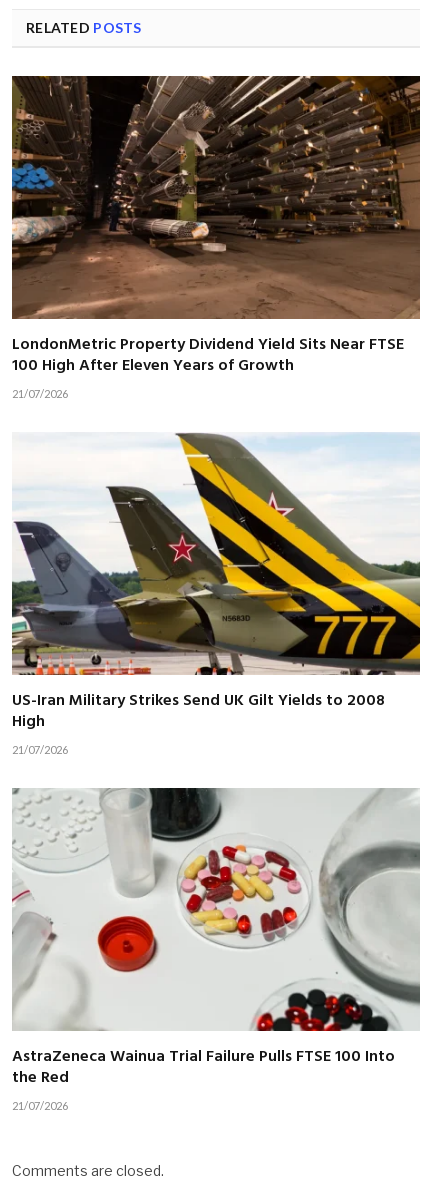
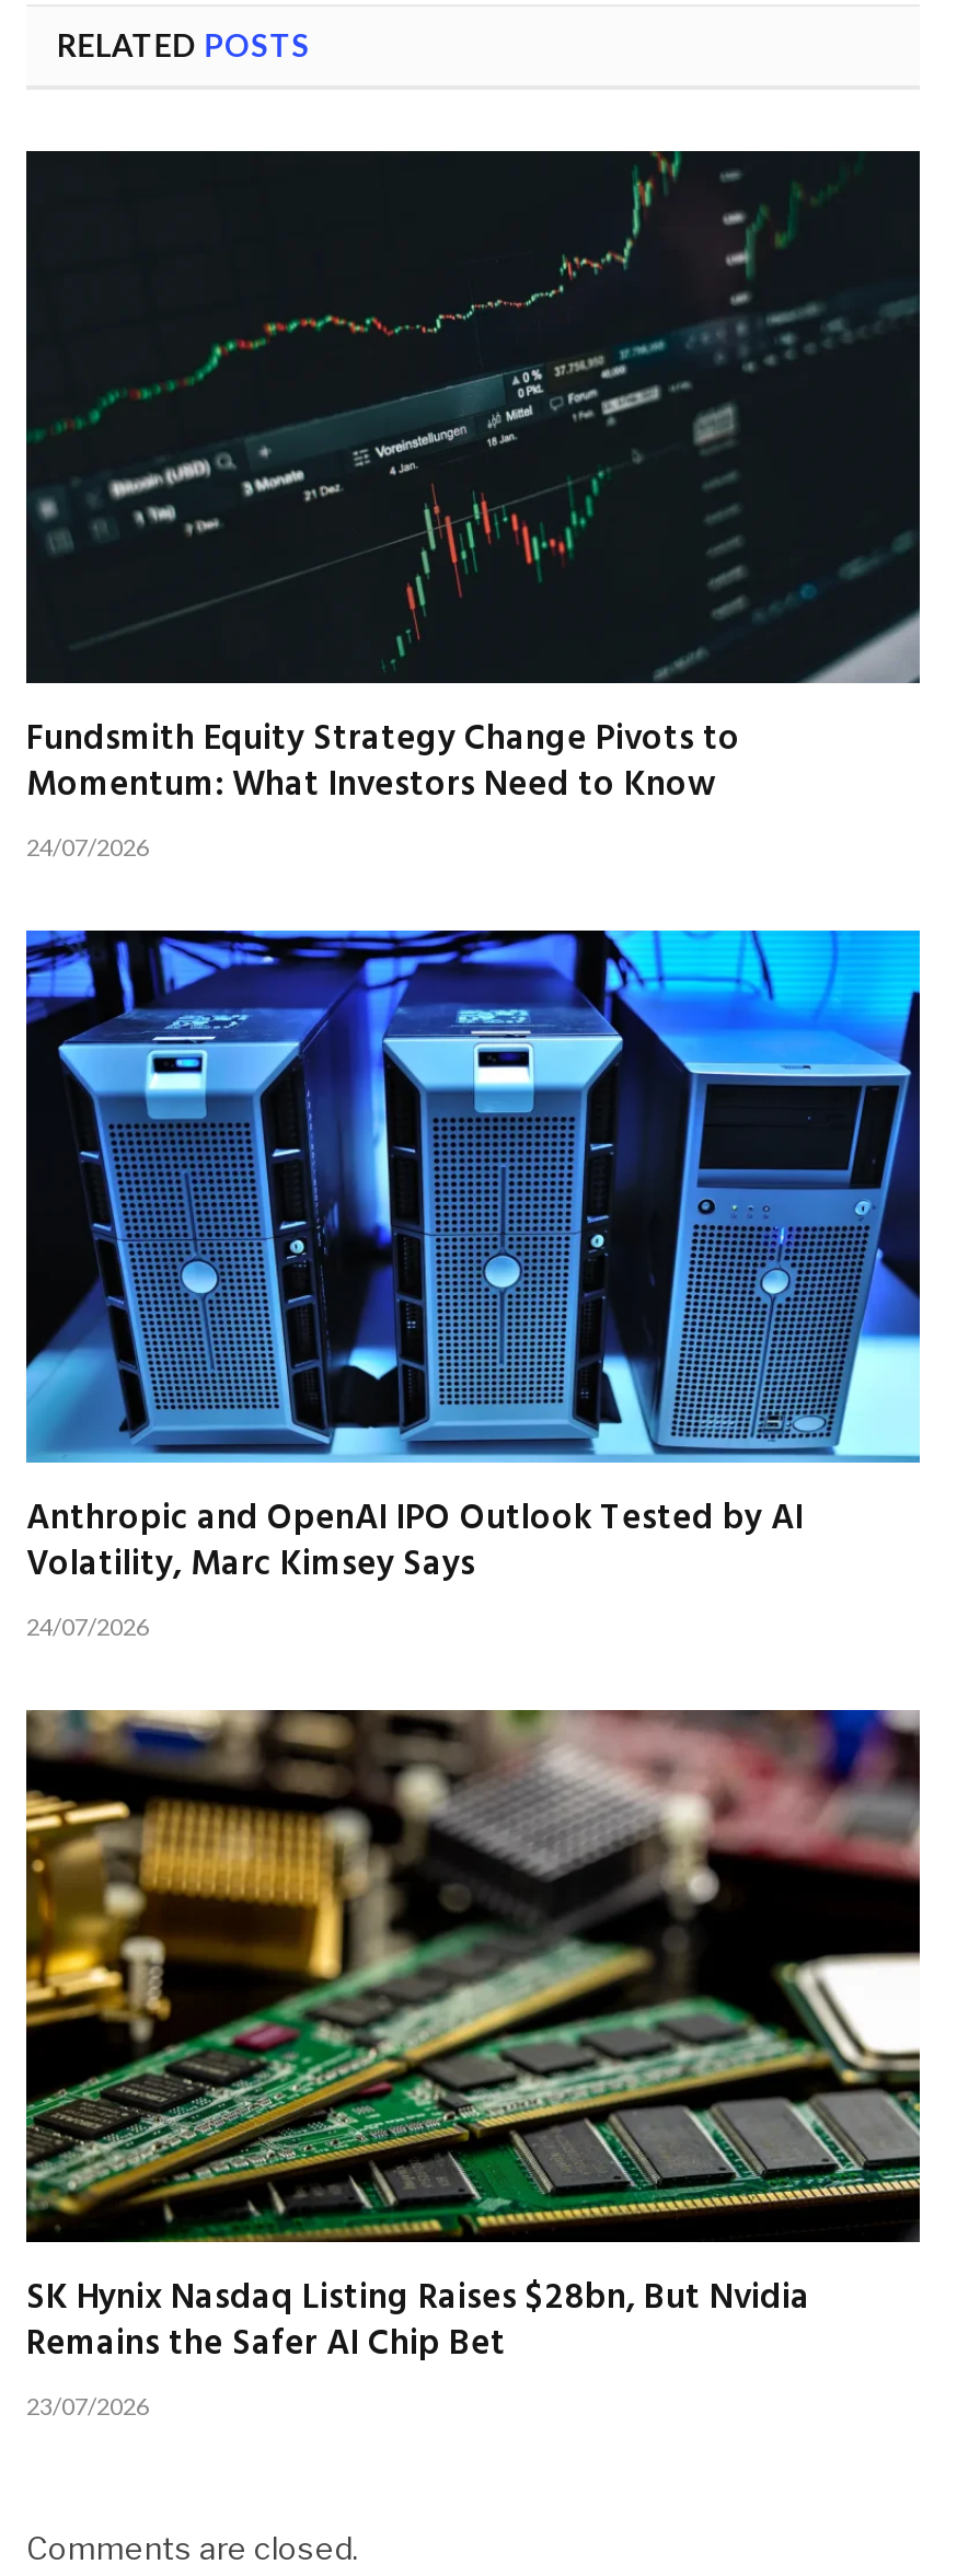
- [image]
- LondonMetric Property Dividend Yield Sits Near FTSE
- 100 High After Eleven Years of Growth
- 21/07/2026
+ [image]
+ Fundsmith Equity Strategy Change Pivots to
+ Momentum: What Investors Need to Know
+ 24/07/2026

- [image]
- US-Iran Military Strikes Send UK Gilt Yields to 2008
- High
- 21/07/2026
+ [image]
+ Anthropic and OpenAI IPO Outlook Tested by AI
+ Volatility, Marc Kimsey Says
+ 24/07/2026

- [image]
- AstraZeneca Wainua Trial Failure Pulls FTSE 100 Into
- the Red
- 21/07/2026
+ [image]
+ SK Hynix Nasdaq Listing Raises $28bn, But Nvidia
+ Remains the Safer AI Chip Bet
+ 23/07/2026
